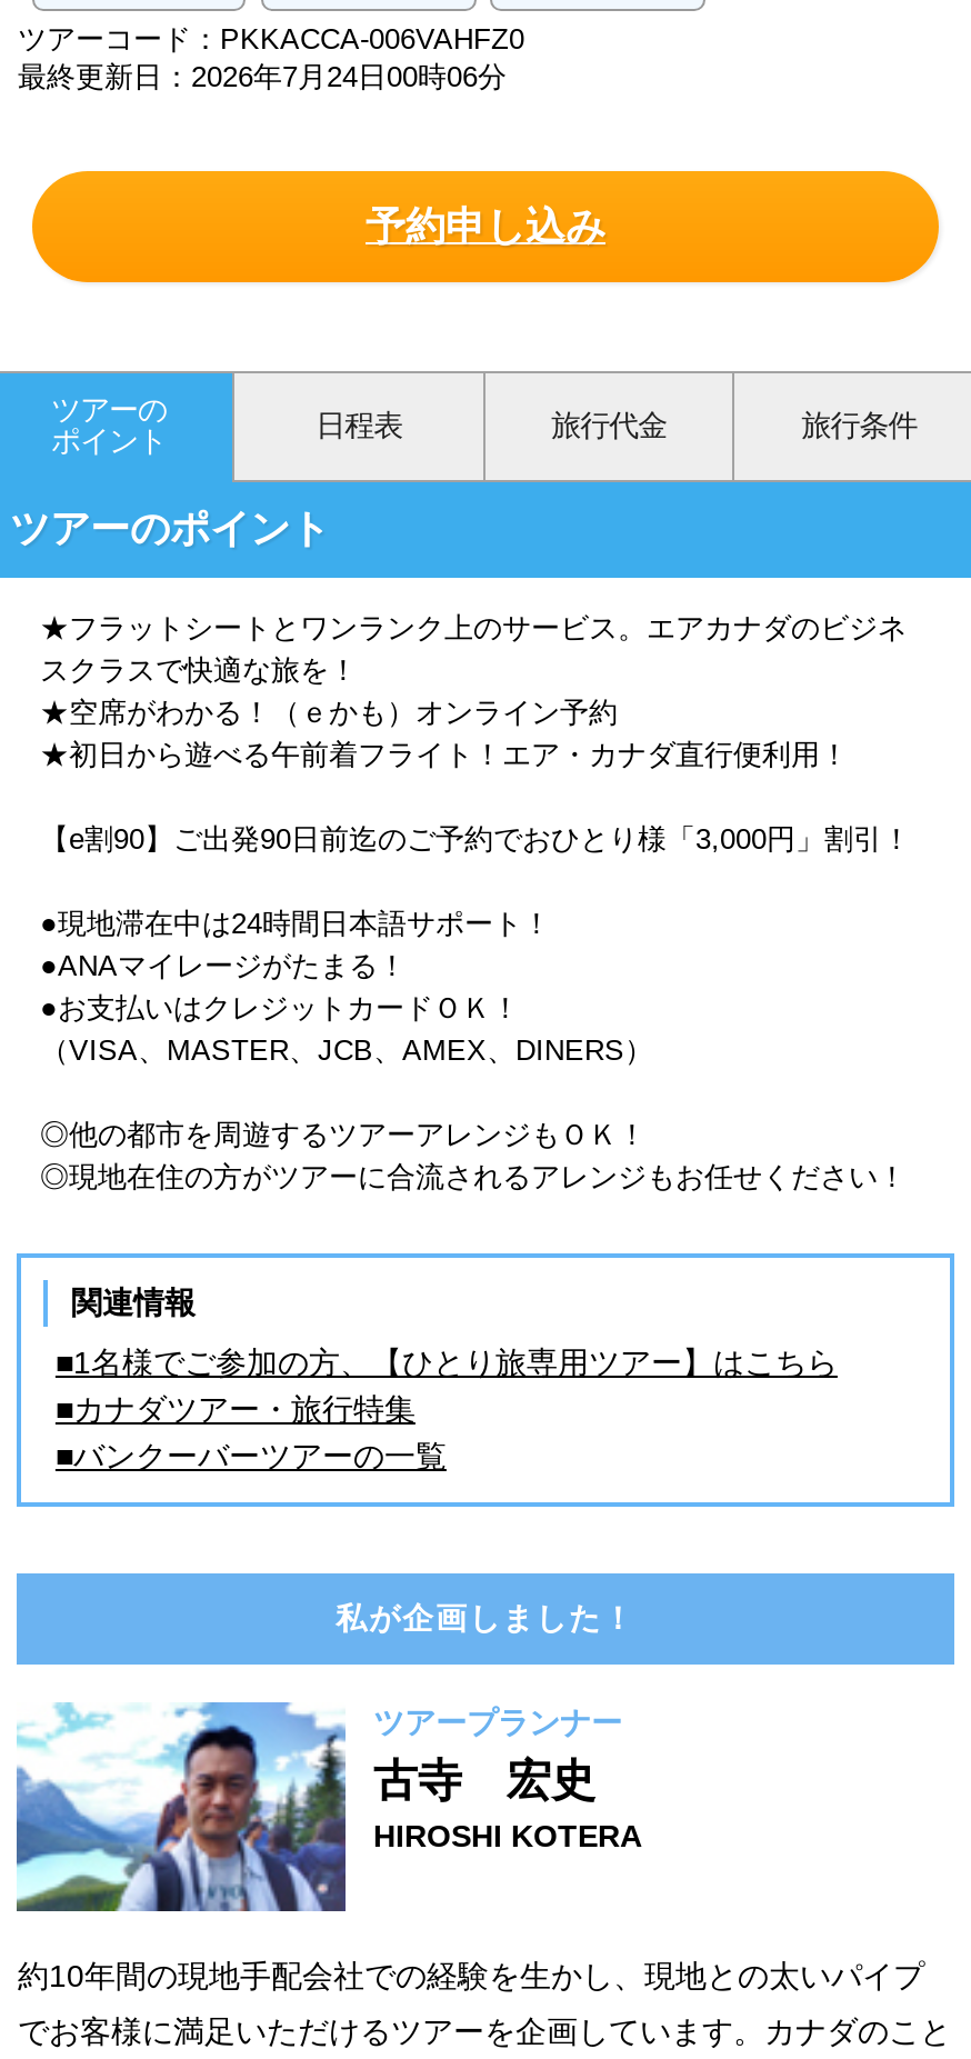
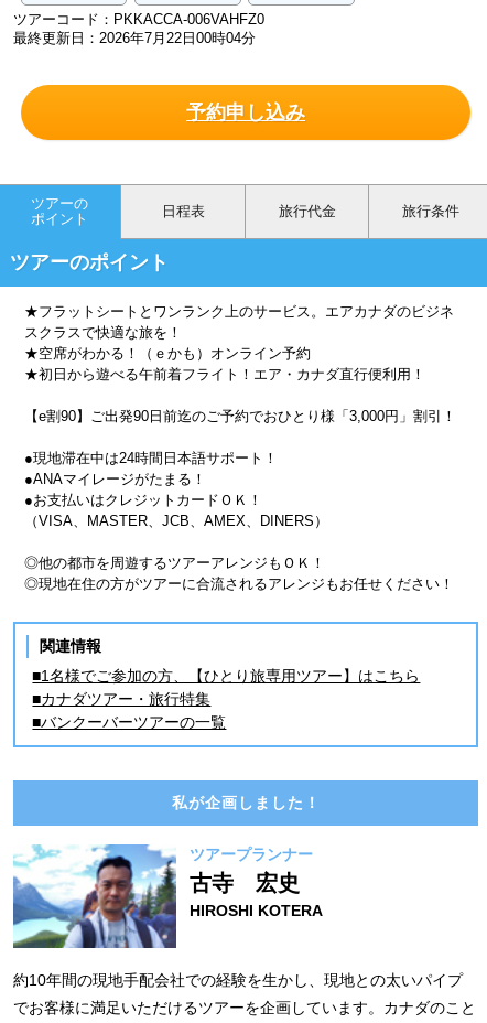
- 最終更新日：2026年7月24日00時06分
+ 最終更新日：2026年7月22日00時04分
